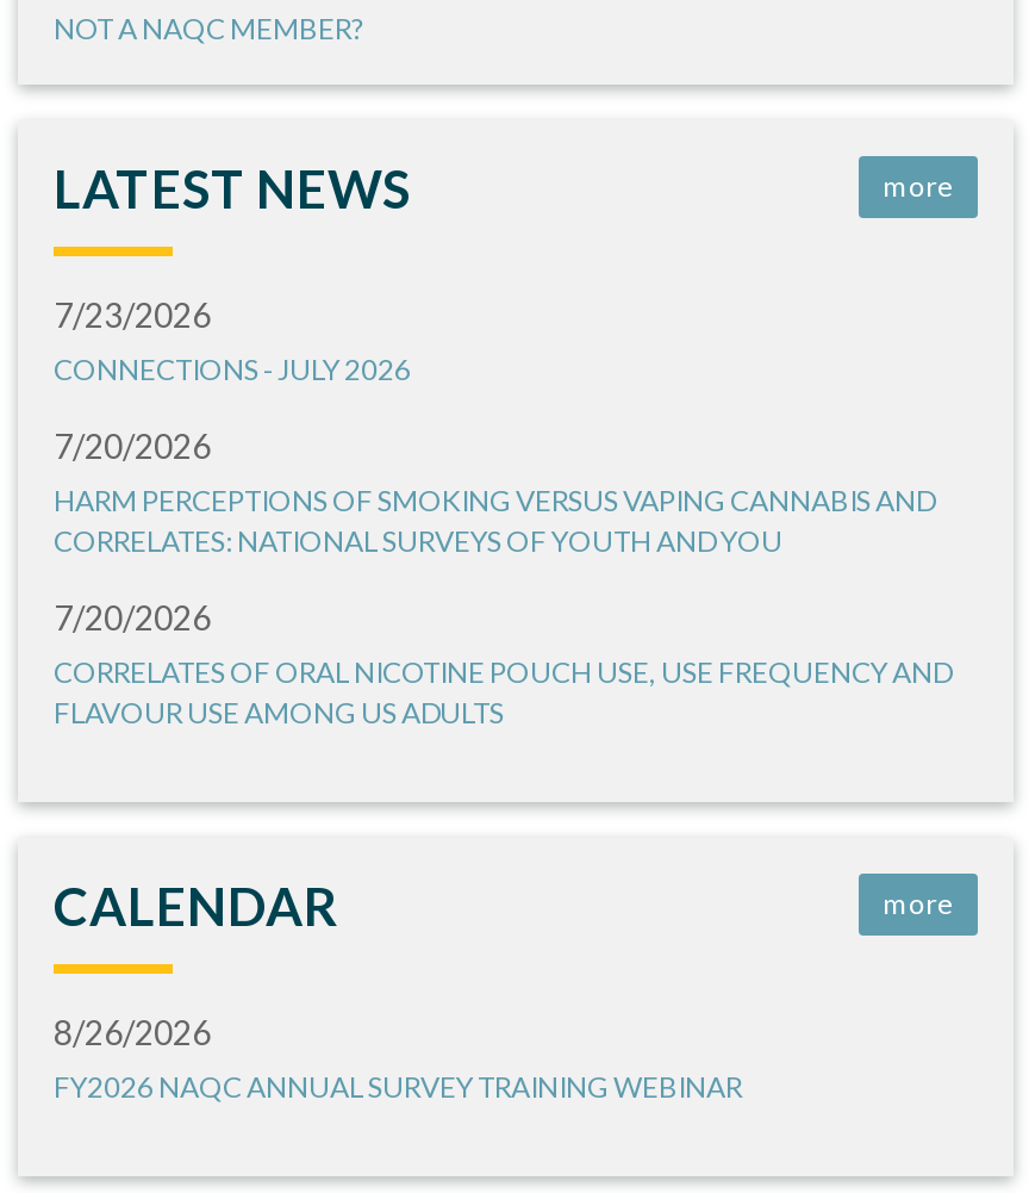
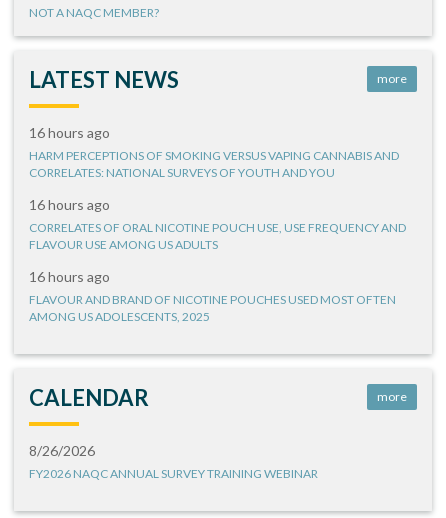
- 7/23/2026
- CONNECTIONS - JULY 2026
- 7/20/2026
+ 16 hours ago

moved up: HARM PERCEPTIONS OF SMOKING VERSUS VAPING CANNABIS AND | CORRELATES: NATIONAL SURVEYS OF YOUTH AND YOU

- 7/20/2026
+ 16 hours ago

moved up: CORRELATES OF ORAL NICOTINE POUCH USE, USE FREQUENCY AND | FLAVOUR USE AMONG US ADULTS

+ 16 hours ago
+ FLAVOUR AND BRAND OF NICOTINE POUCHES USED MOST OFTEN
+ AMONG US ADOLESCENTS, 2025
